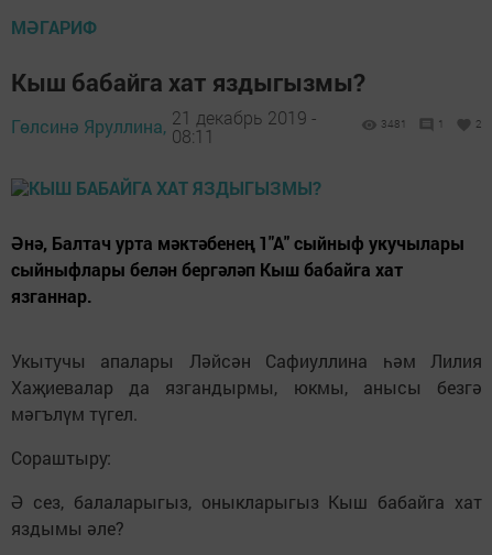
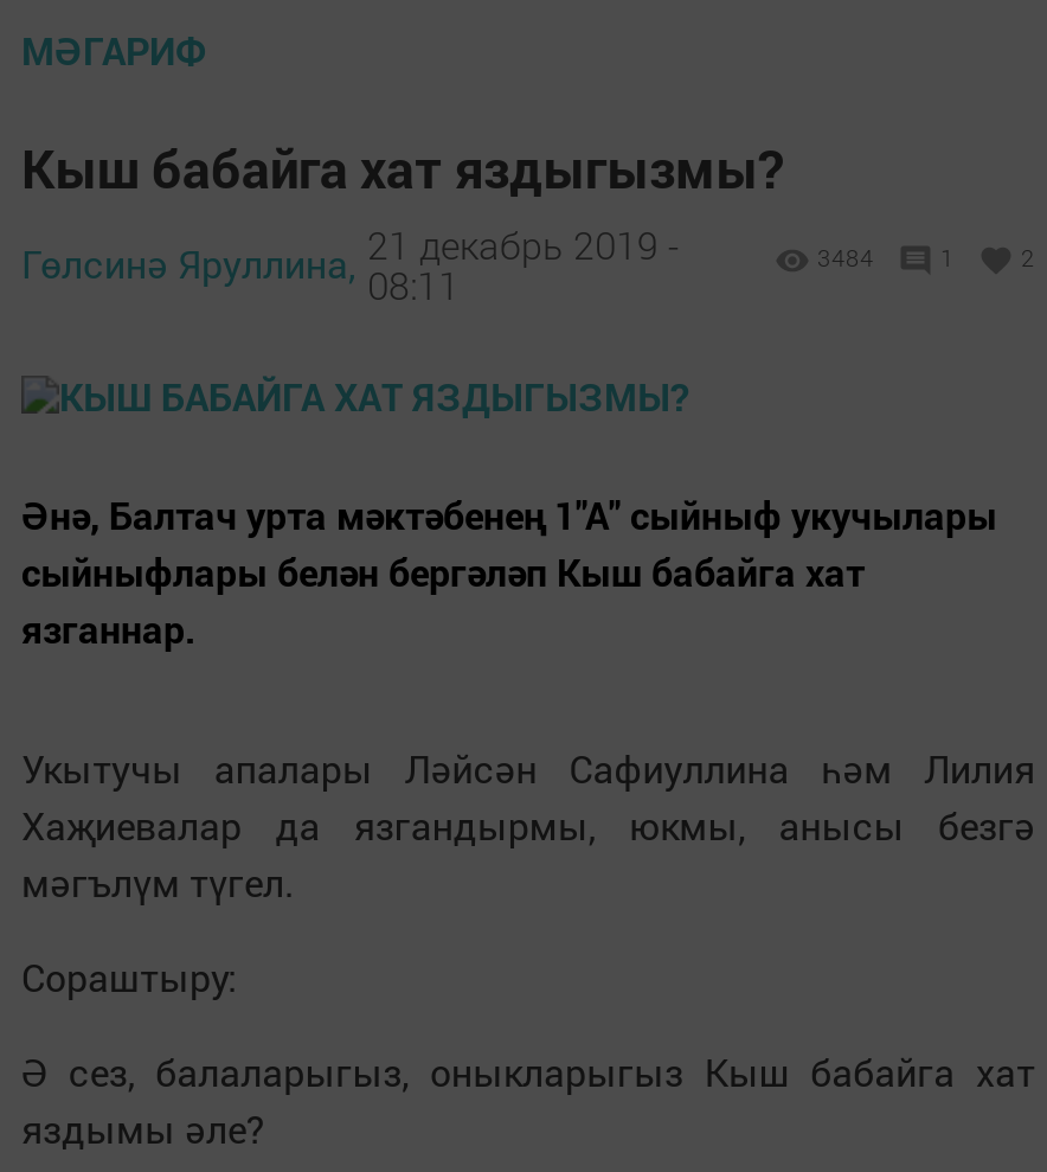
- 3481
+ 3484
